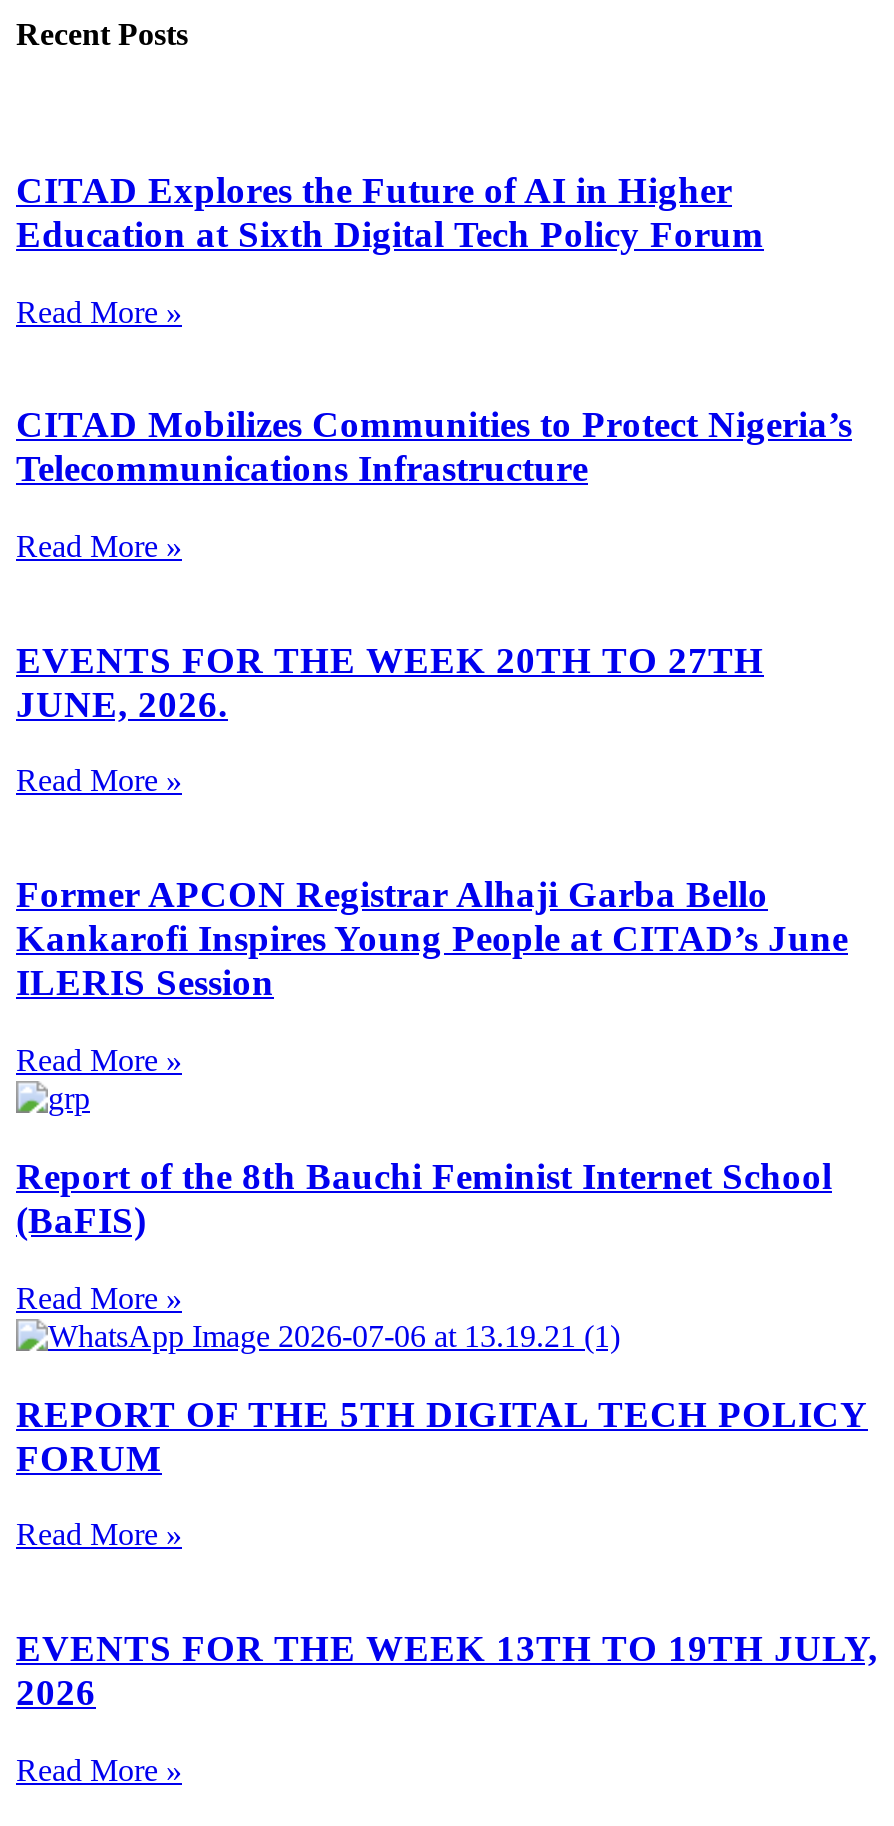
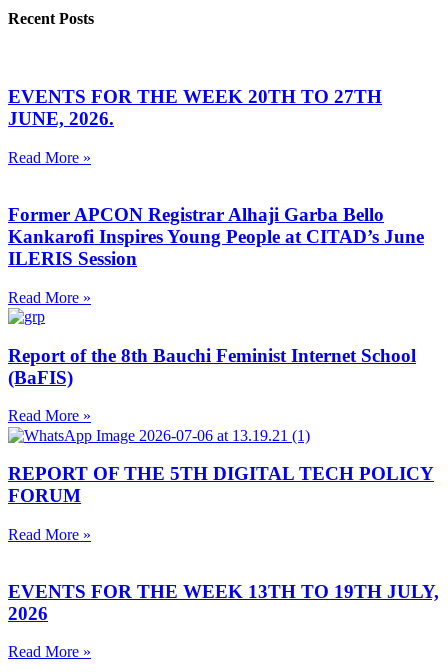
- CITAD Explores the Future of AI in Higher
- Education at Sixth Digital Tech Policy Forum
- Read More »
- CITAD Mobilizes Communities to Protect Nigeria’s
- Telecommunications Infrastructure
- Read More »
